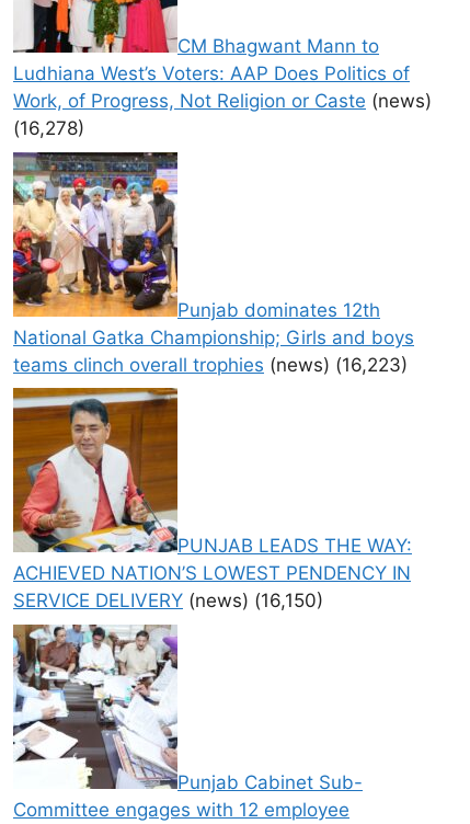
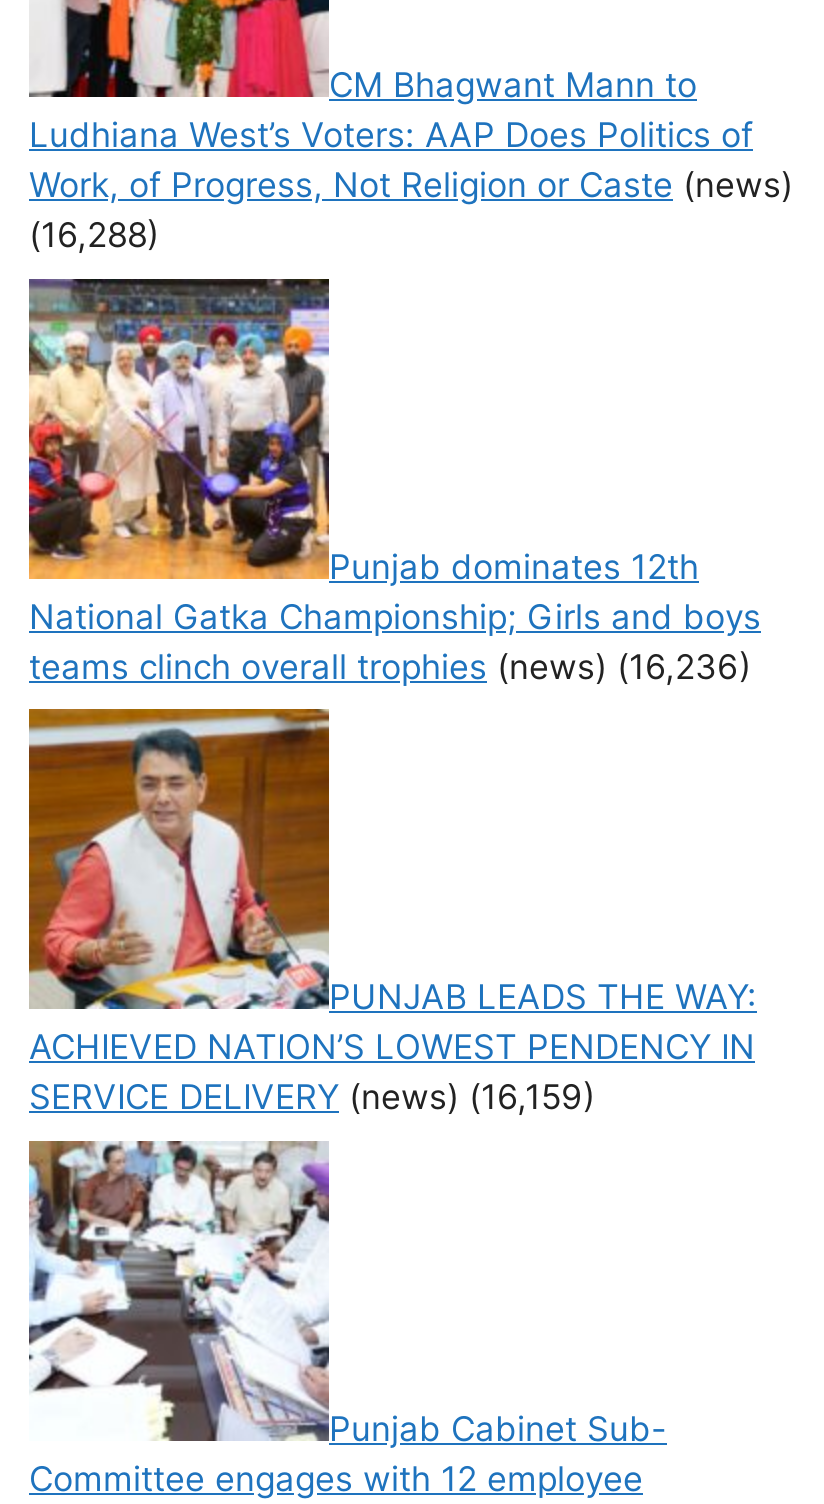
- (16,278)
+ (16,288)

- teams clinch overall trophies (news) (16,223)
+ teams clinch overall trophies (news) (16,236)

- SERVICE DELIVERY (news) (16,150)
+ SERVICE DELIVERY (news) (16,159)
